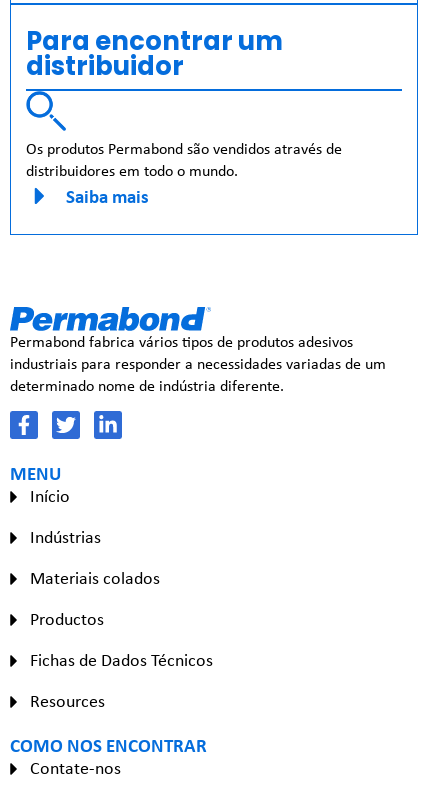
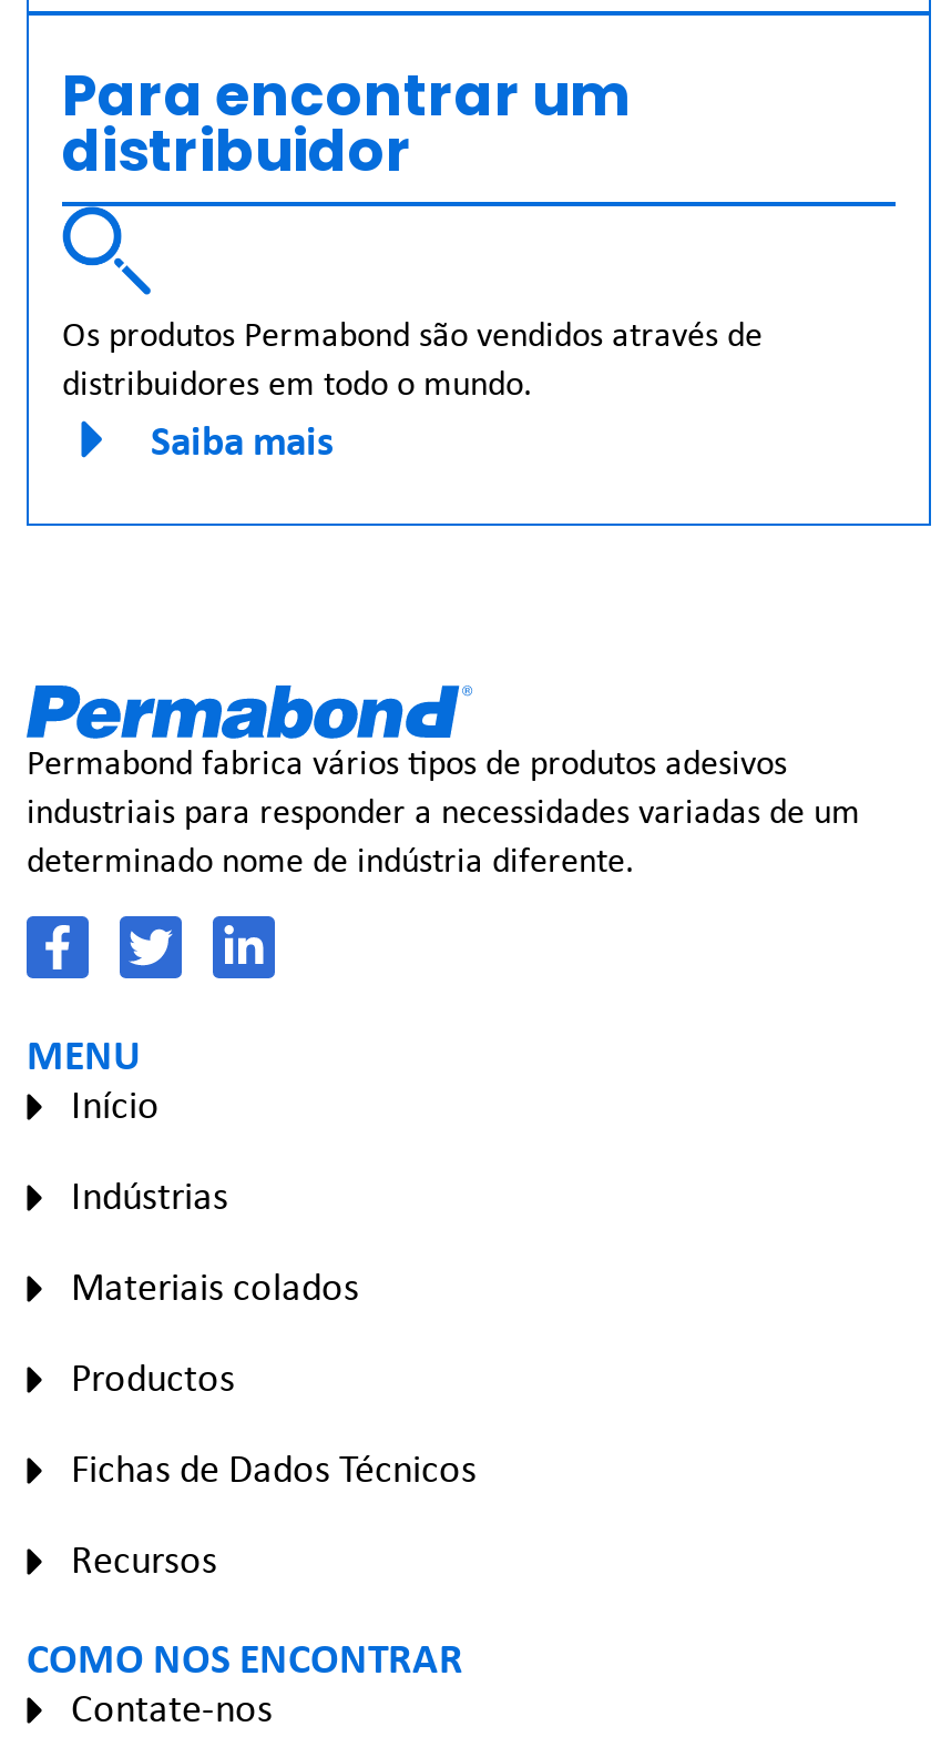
- Resources
+ Recursos
